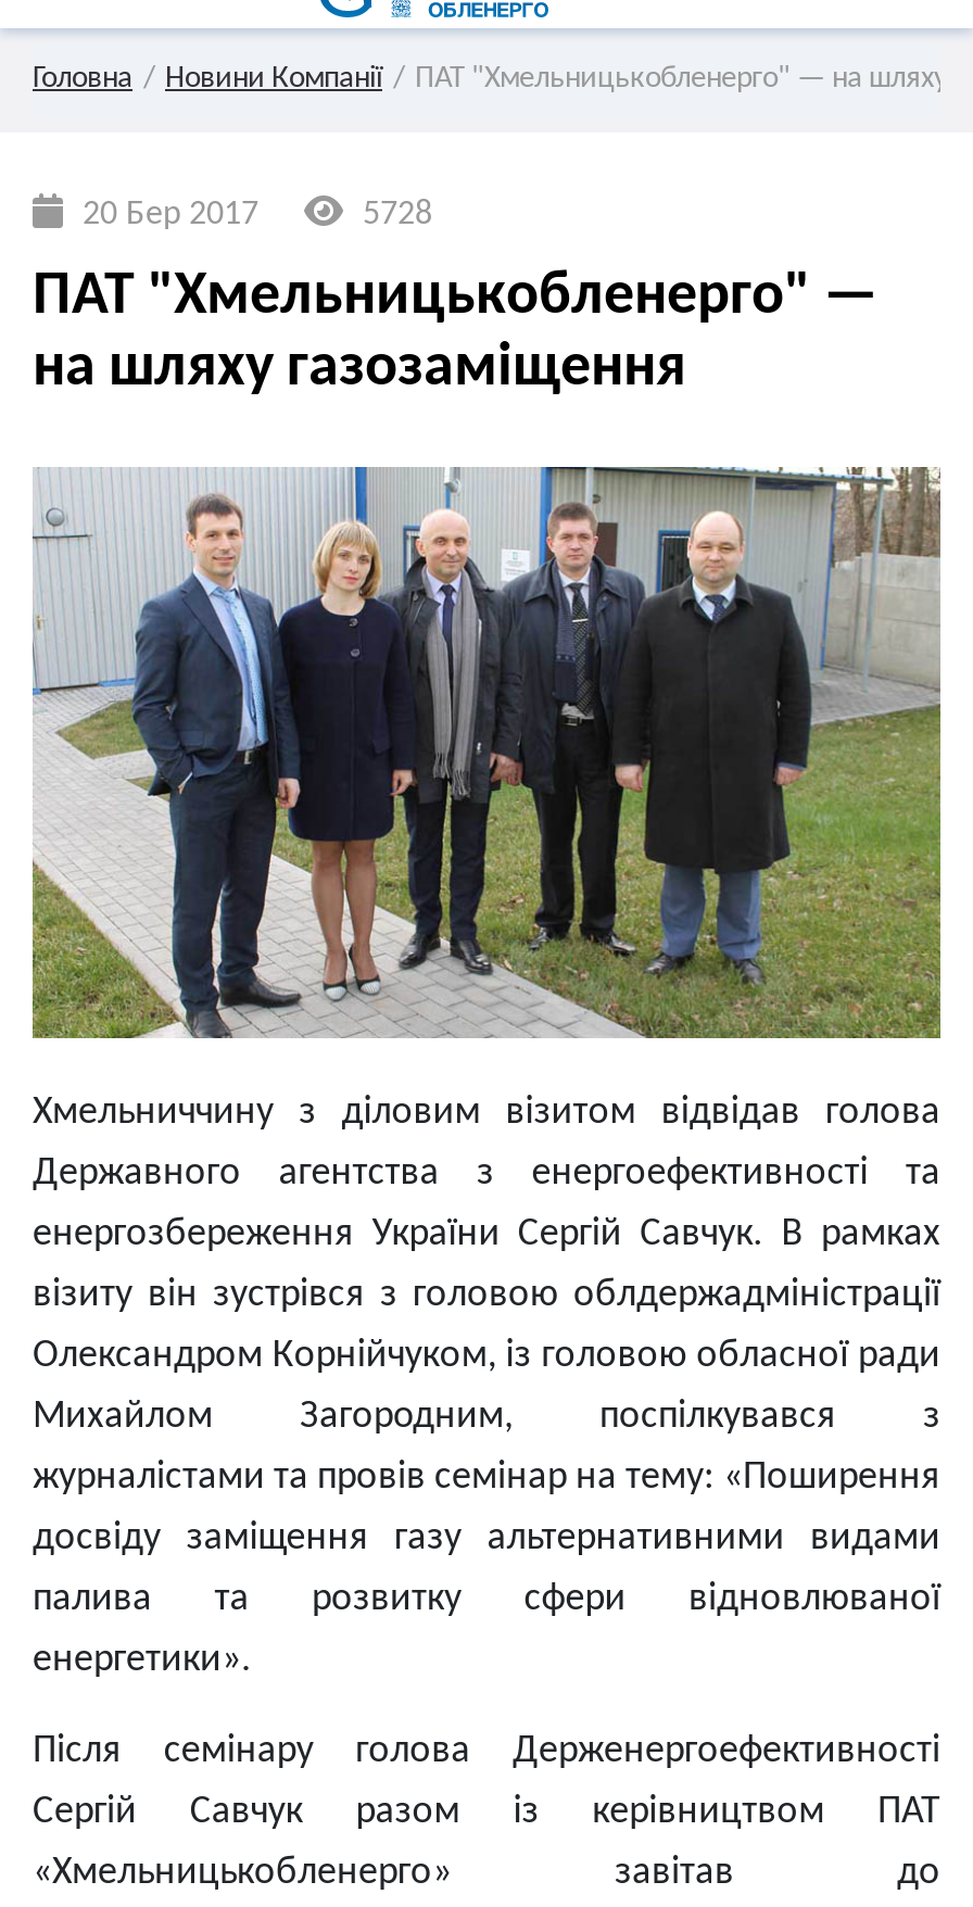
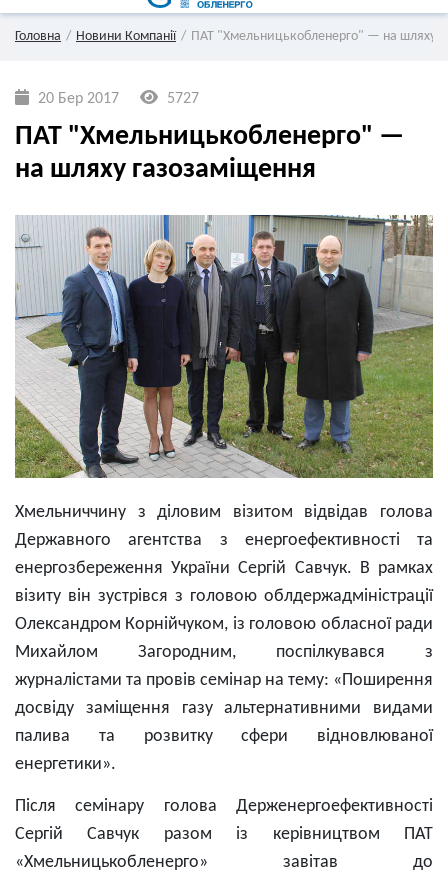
- 5728
+ 5727
